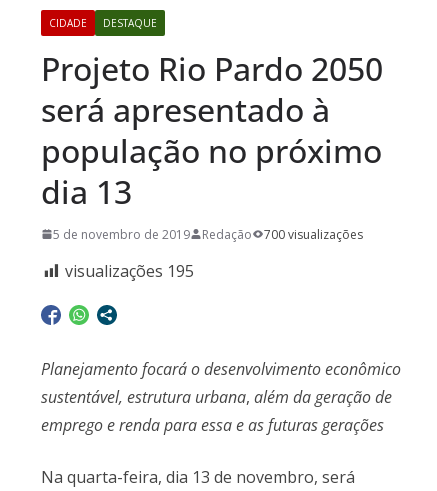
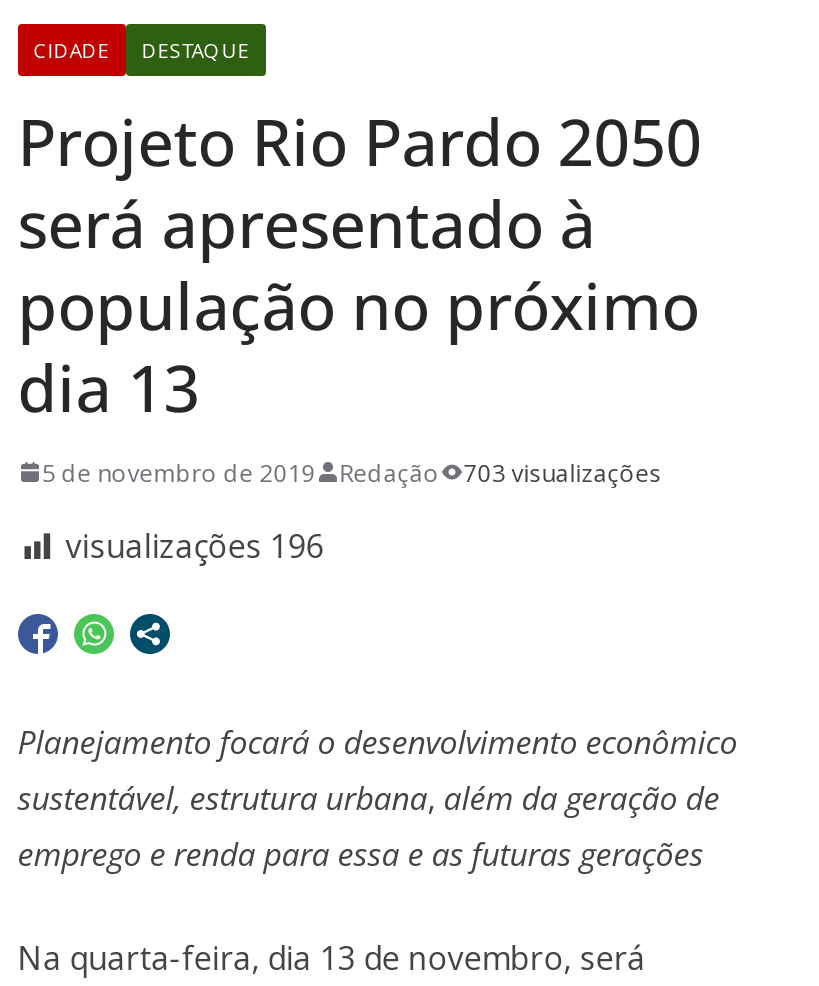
- 700 visualizações
+ 703 visualizações

- visualizações 195
+ visualizações 196
